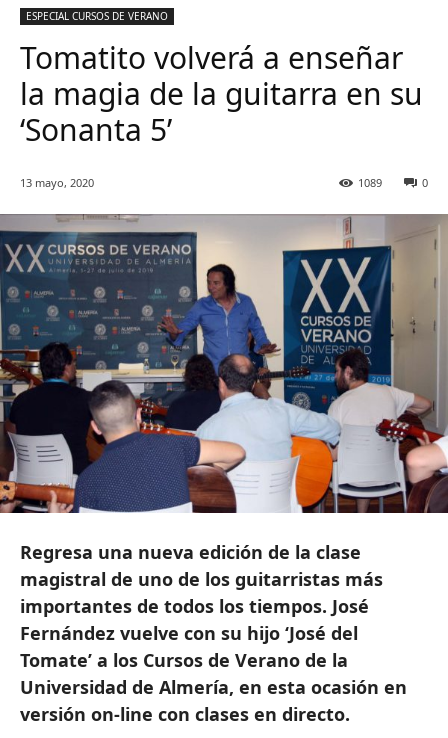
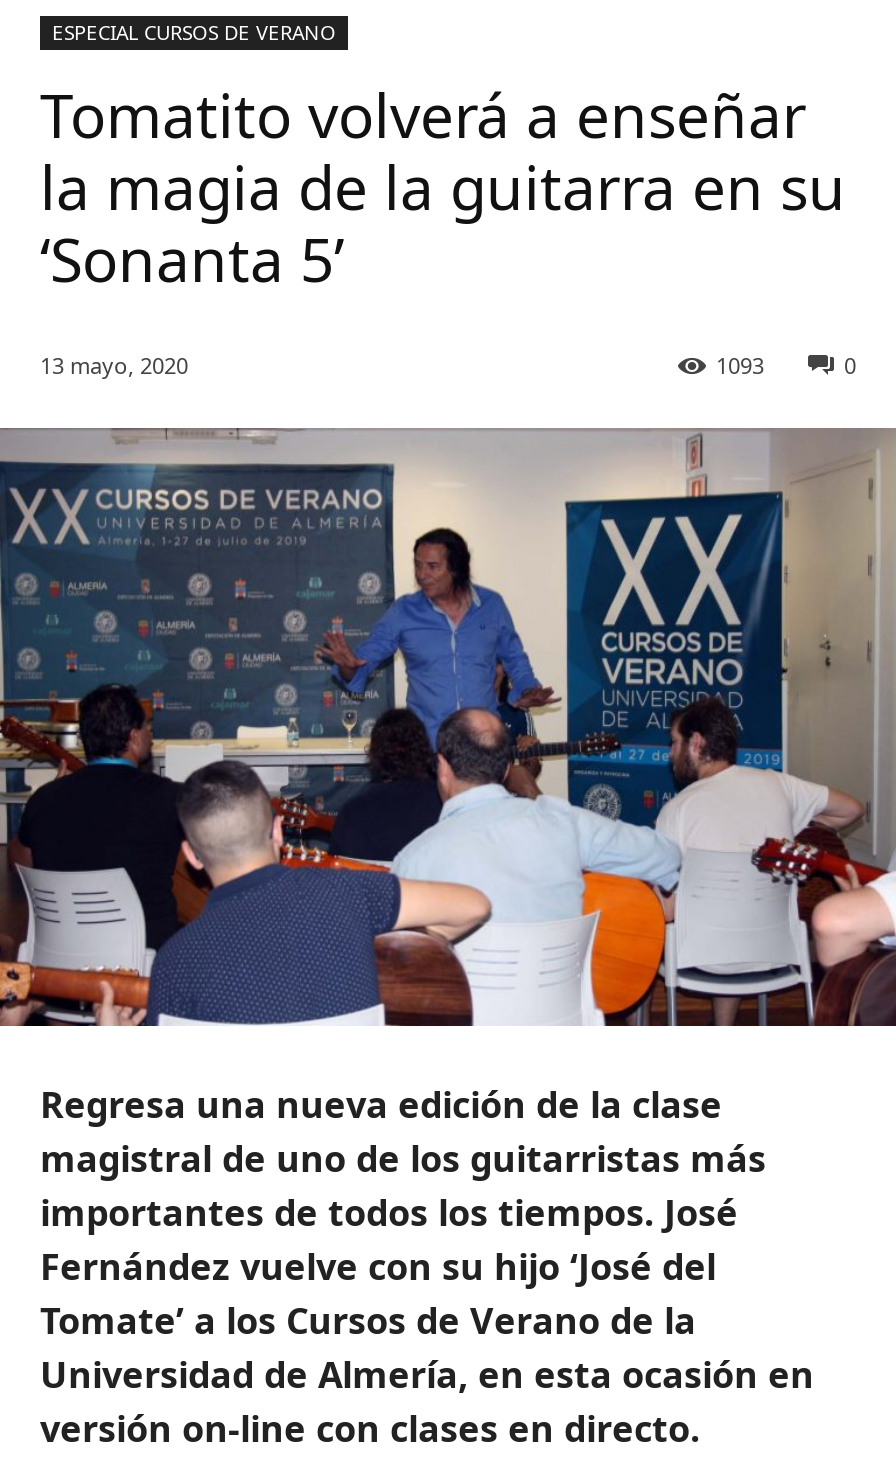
- 1089
+ 1093
